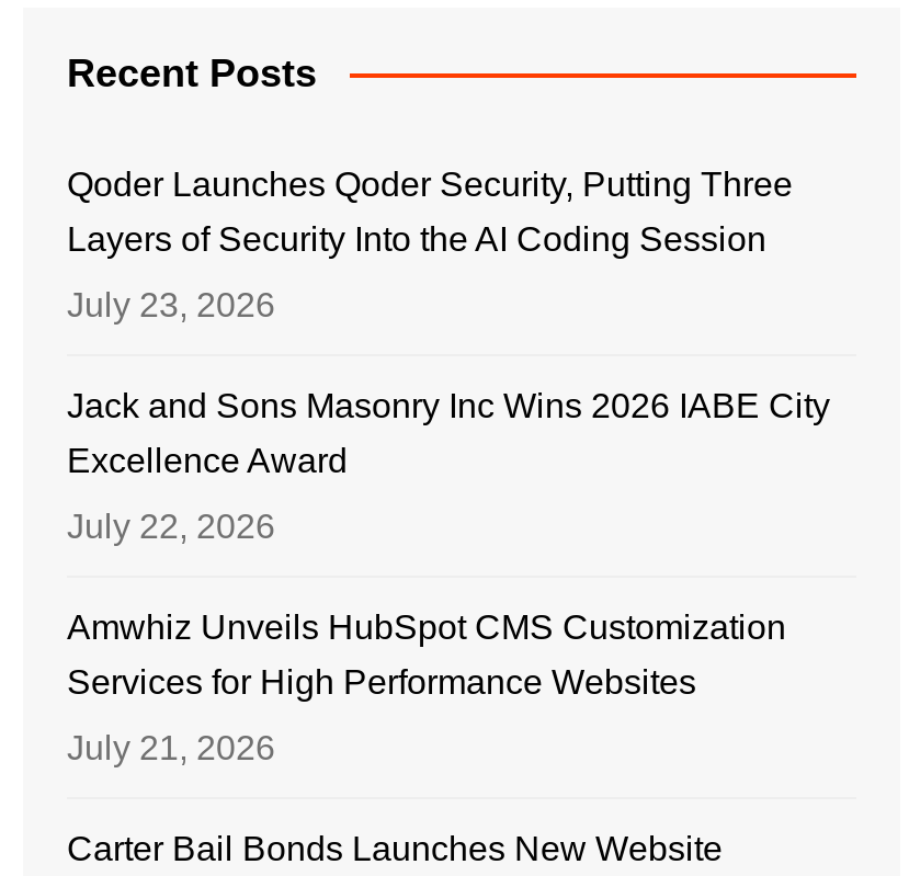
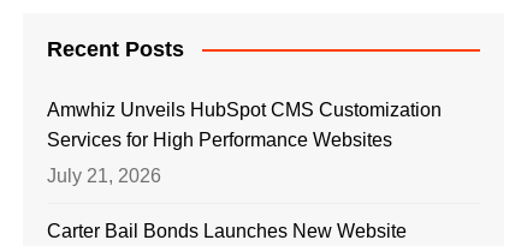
- Qoder Launches Qoder Security, Putting Three
- Layers of Security Into the AI Coding Session
- July 23, 2026
- Jack and Sons Masonry Inc Wins 2026 IABE City
- Excellence Award
- July 22, 2026
